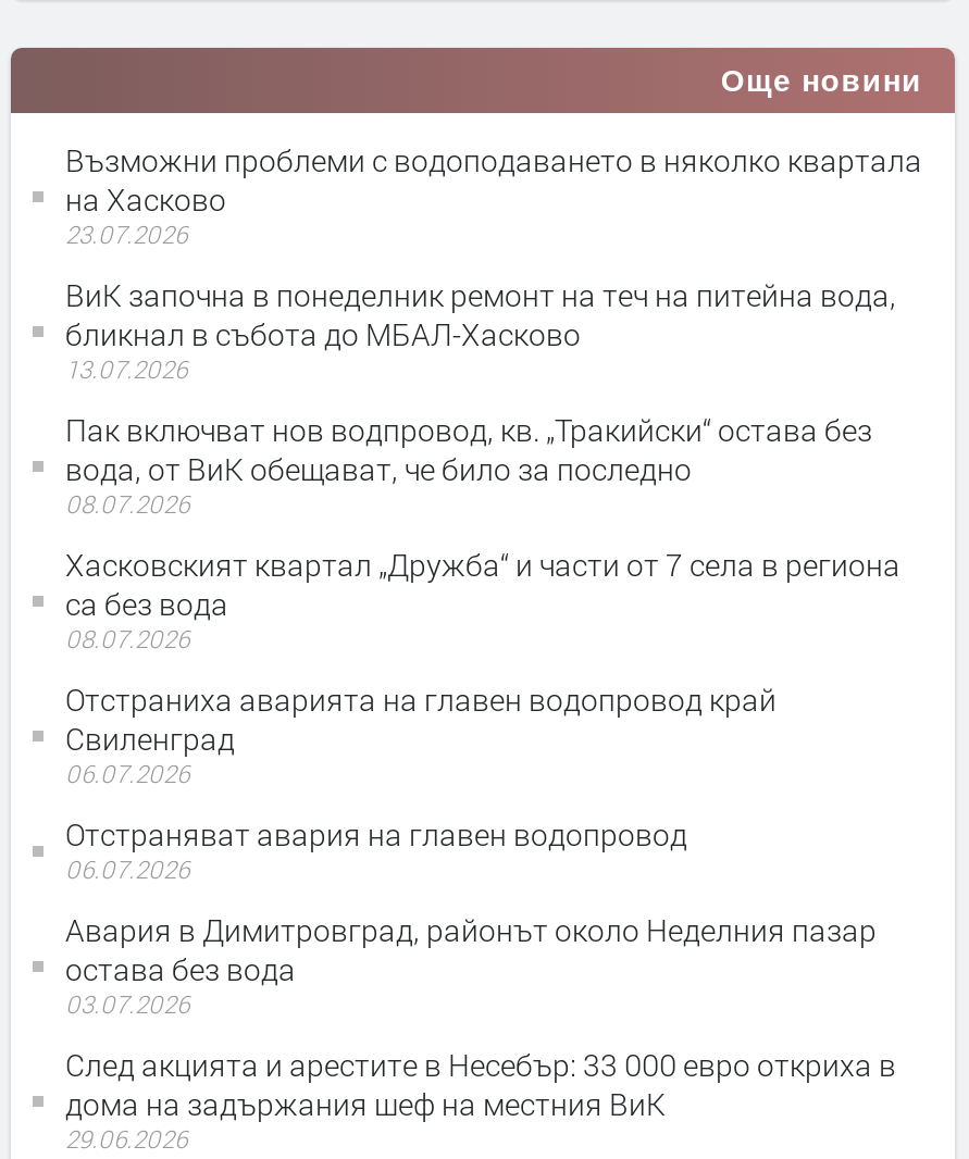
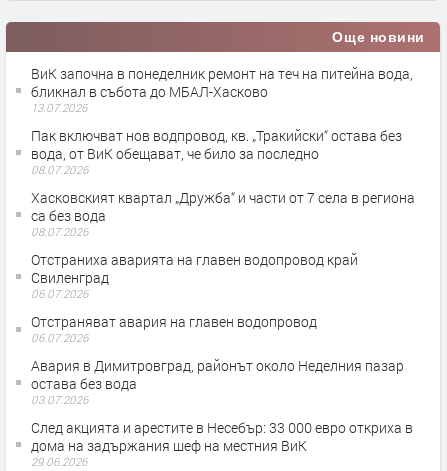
- Възможни проблеми с водоподаването в няколко квартала
- на Хасково
- 23.07.2026
